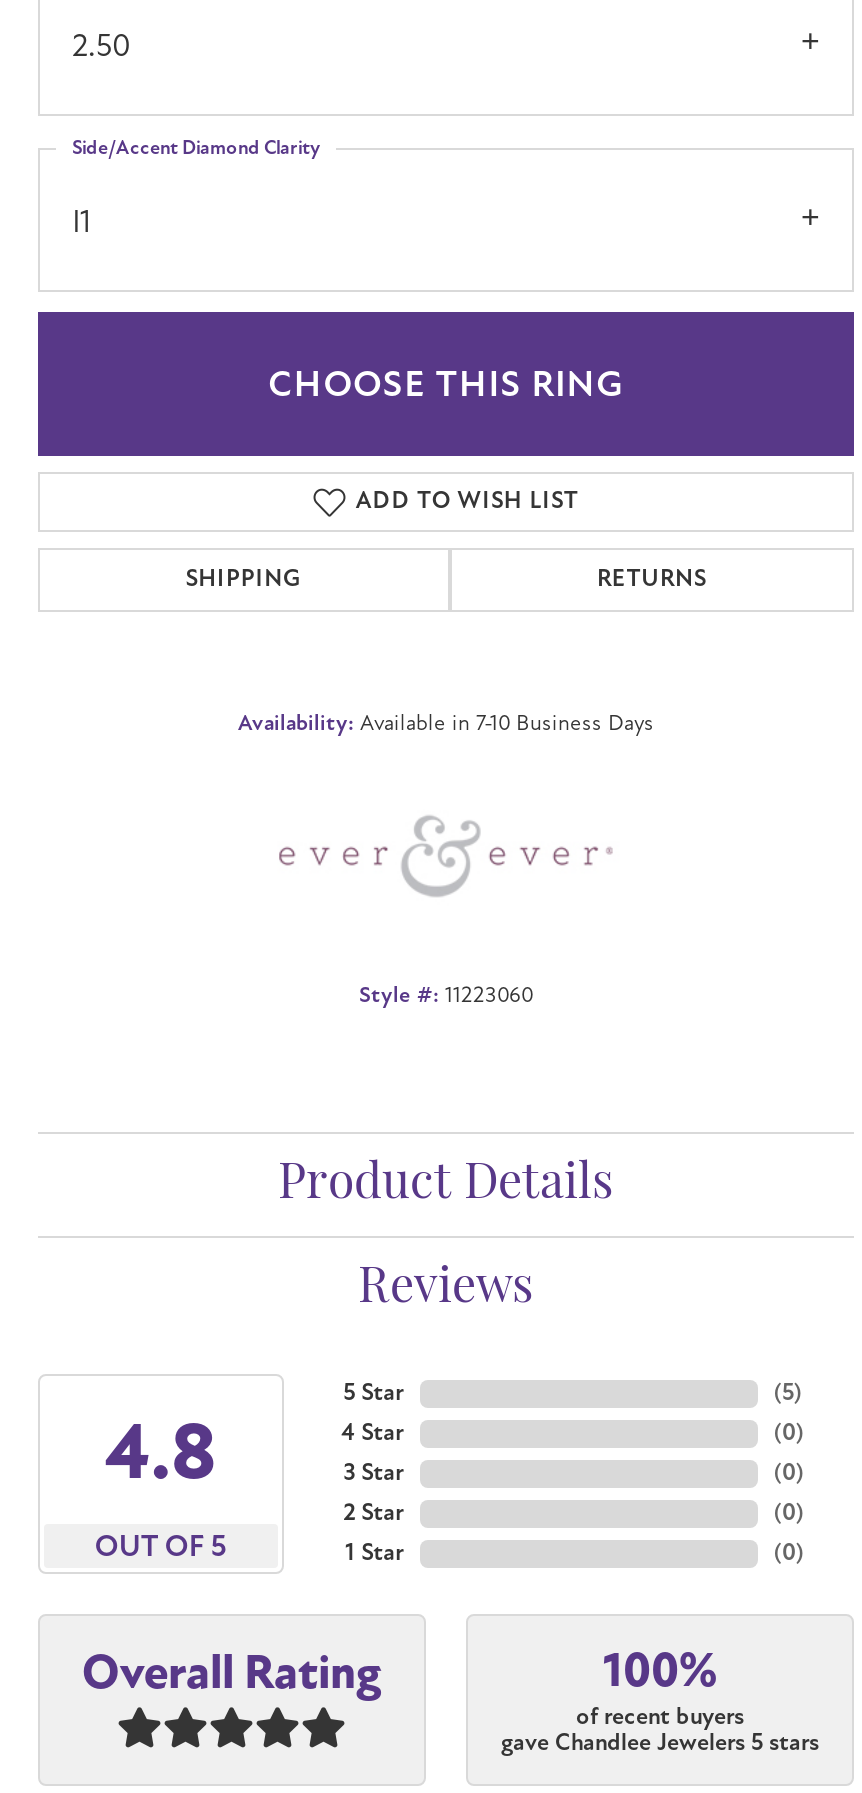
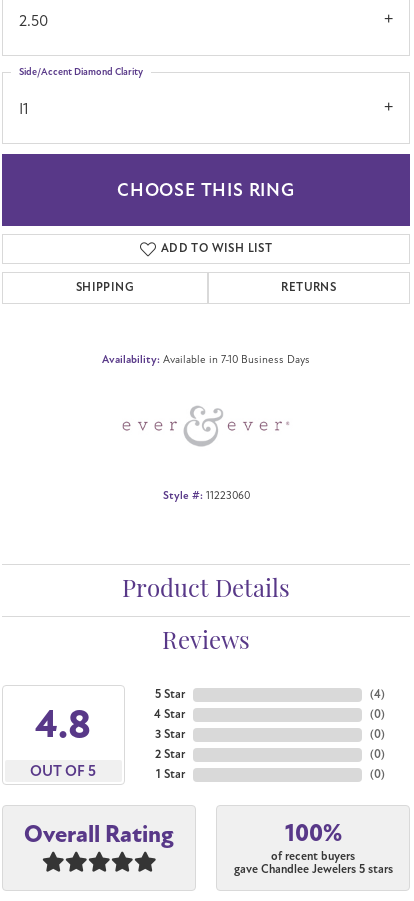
- (5)
+ (4)
